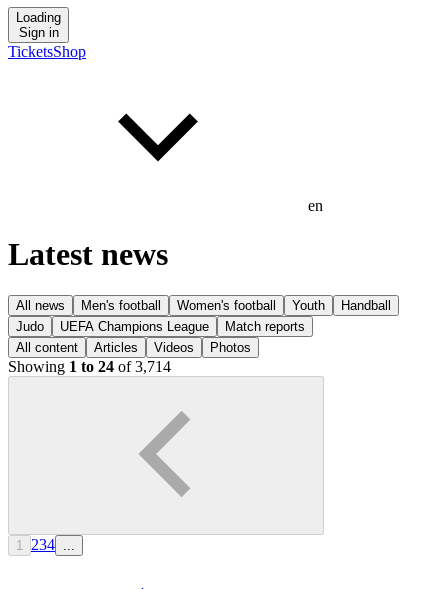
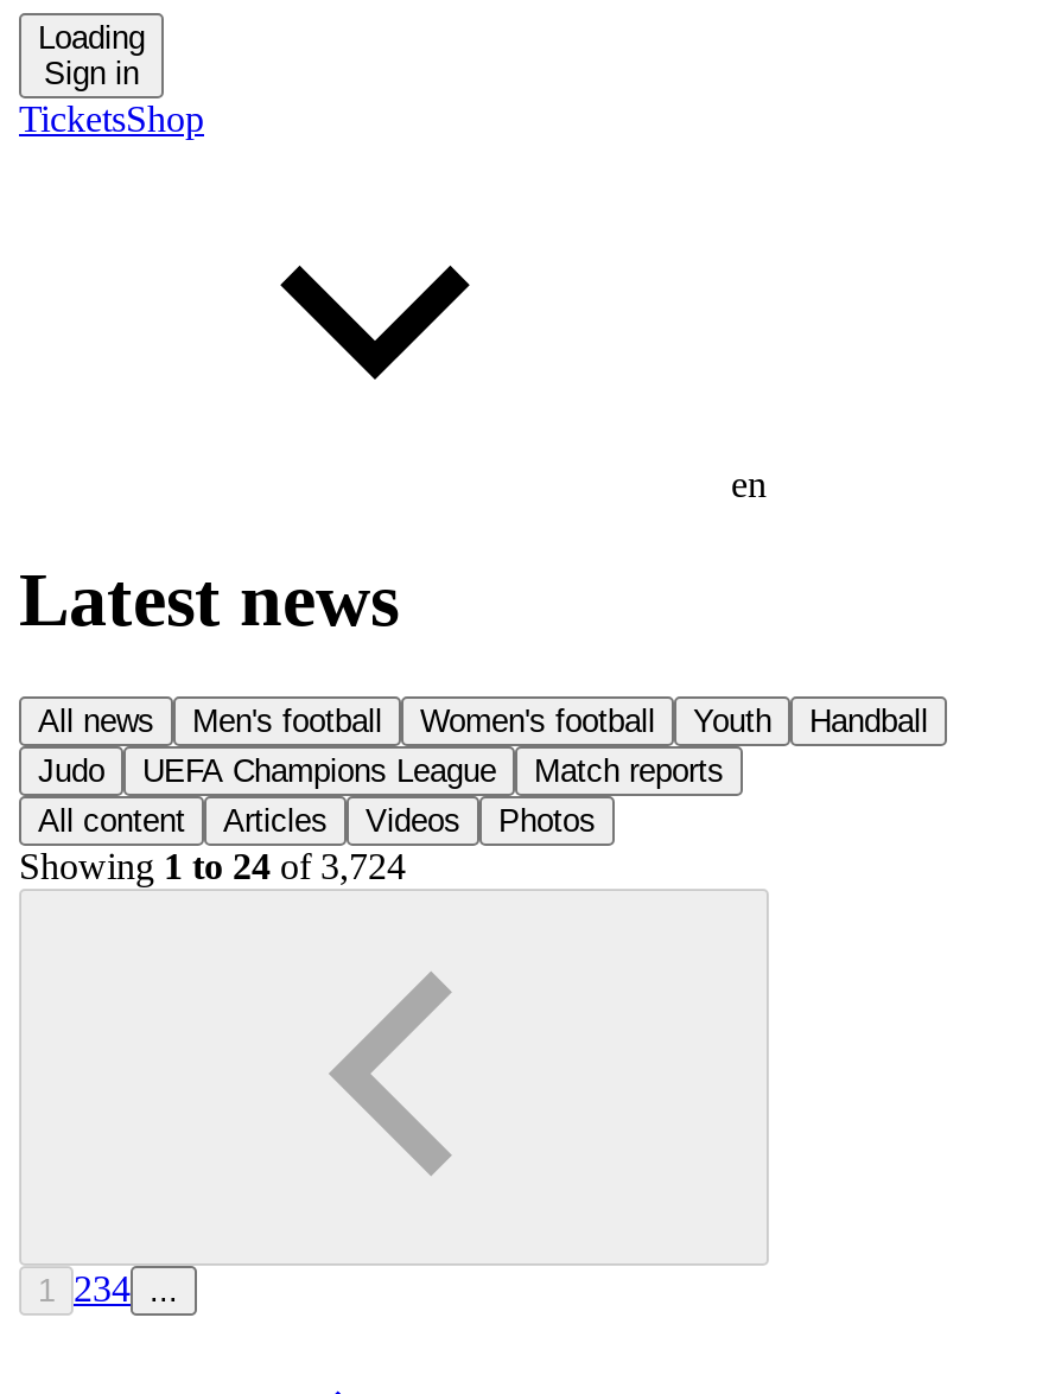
- Showing1 to 24of 3,714
+ Showing1 to 24of 3,724
